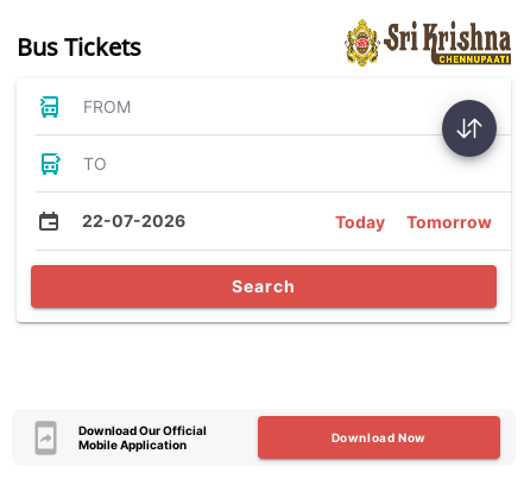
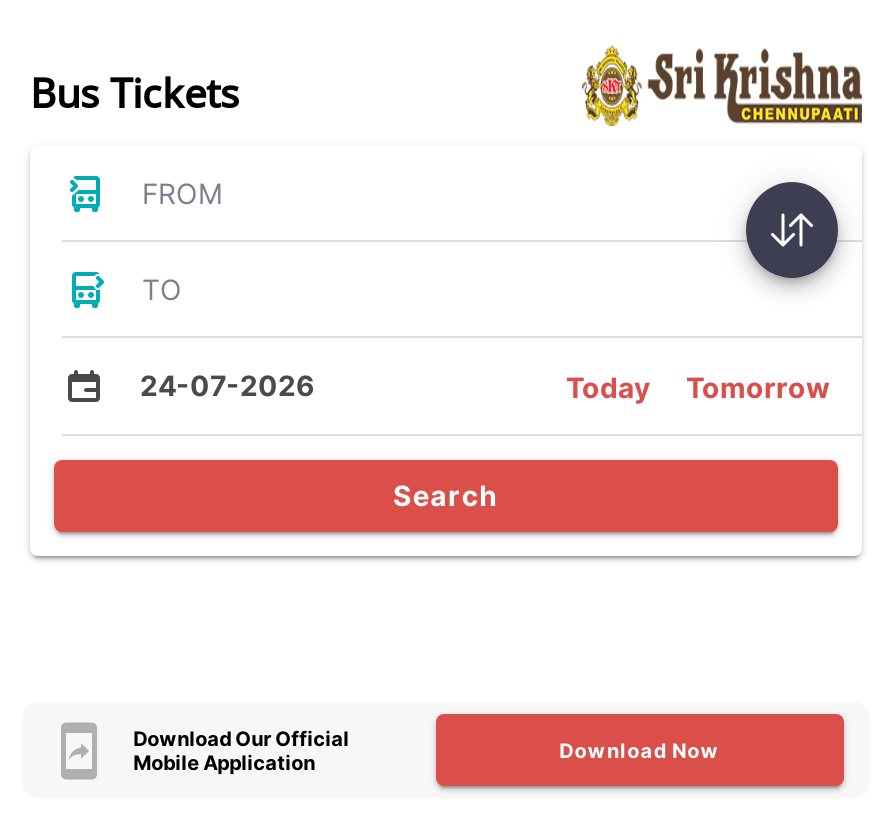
- 22-07-2026
+ 24-07-2026
